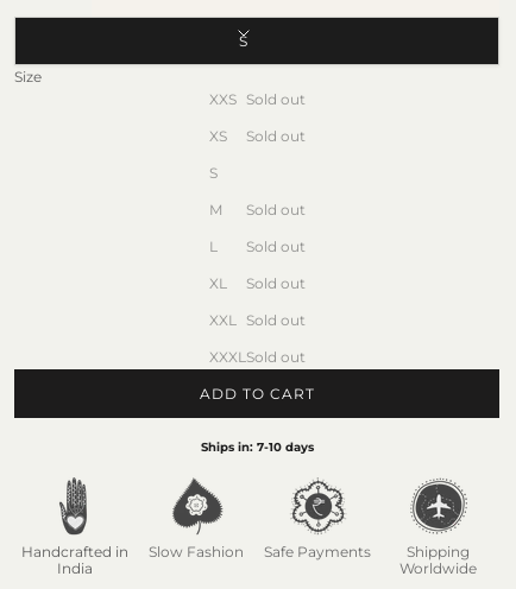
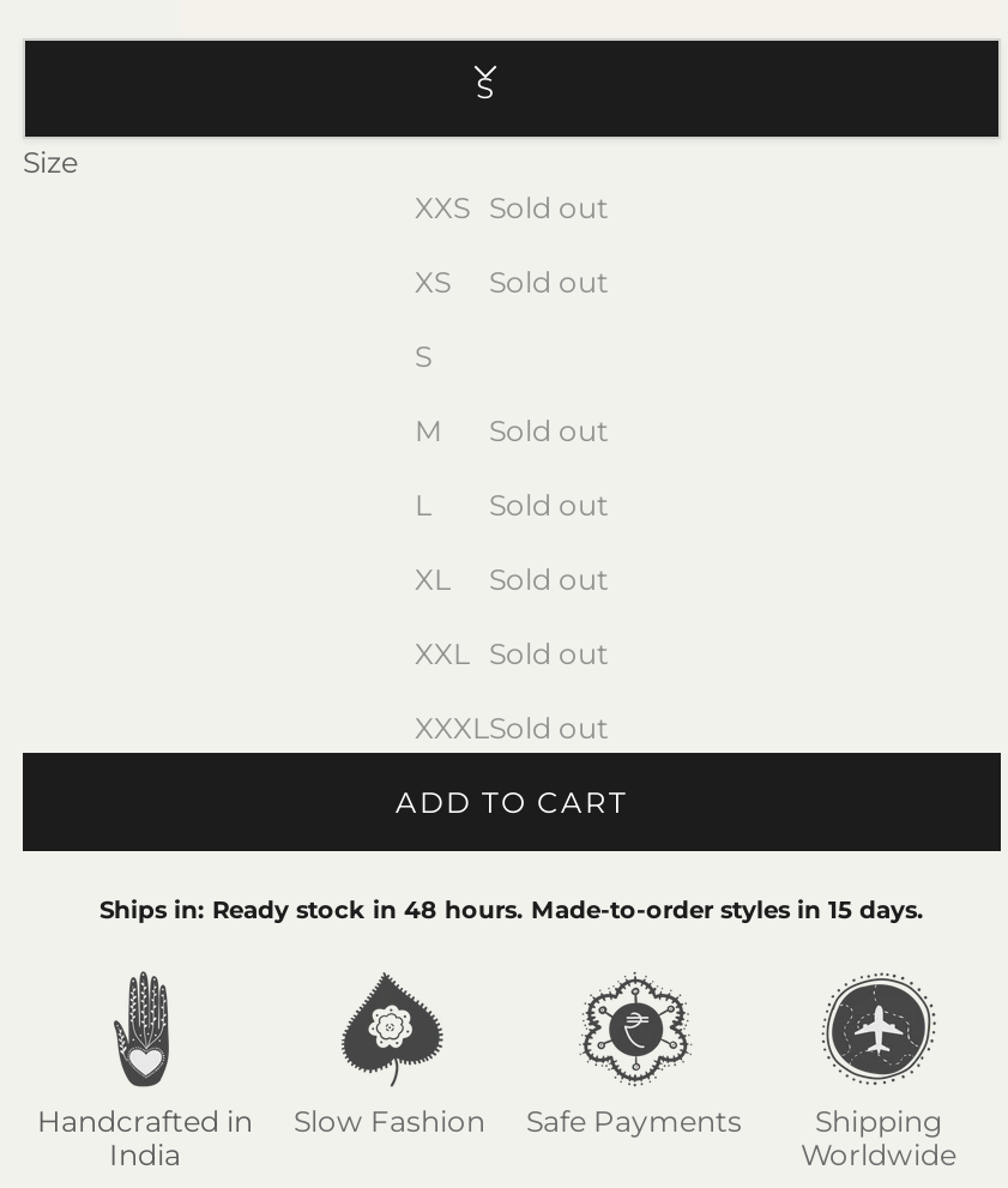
- Ships in: 7-10 days
+ Ships in: Ready stock in 48 hours. Made-to-order styles in 15 days.
